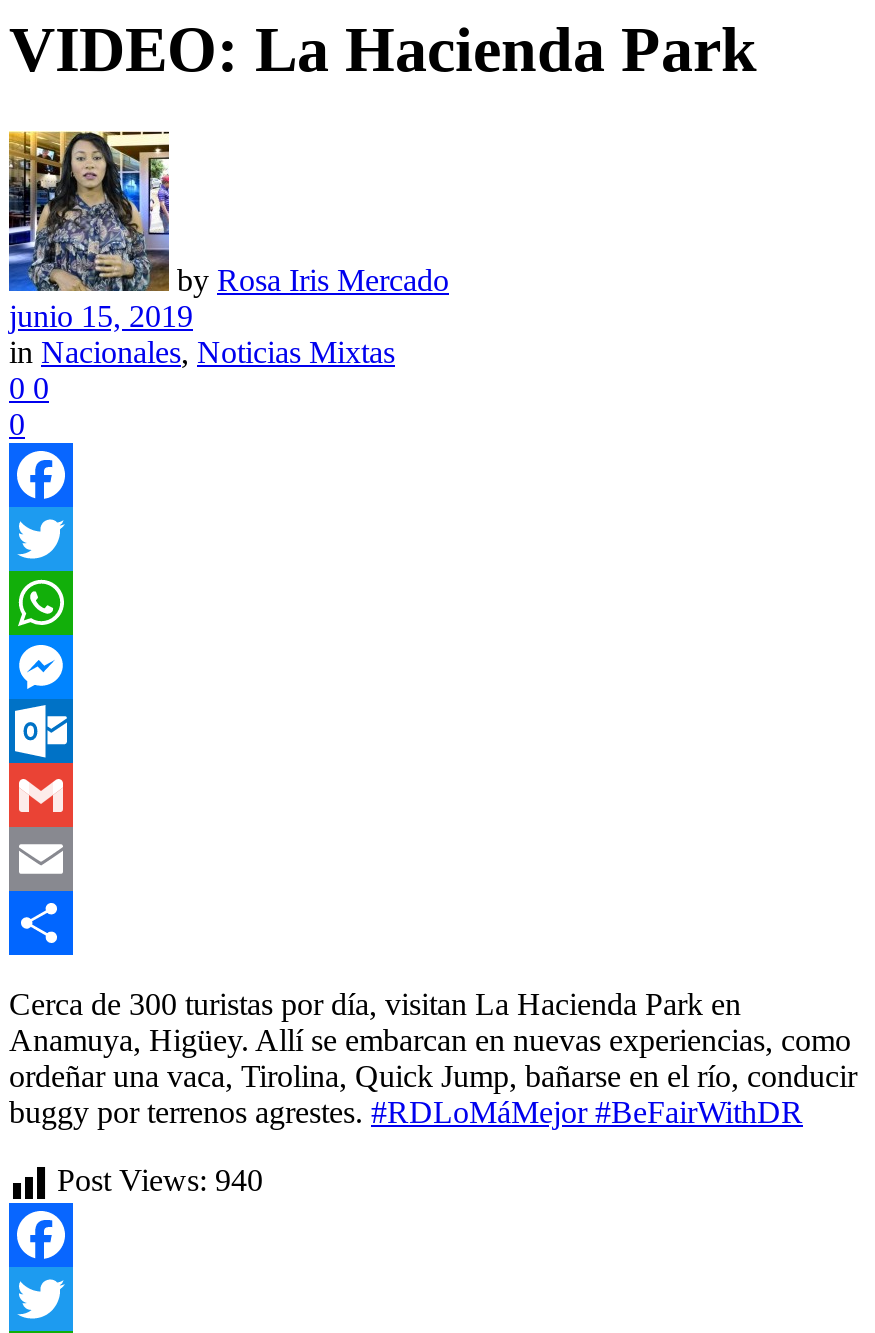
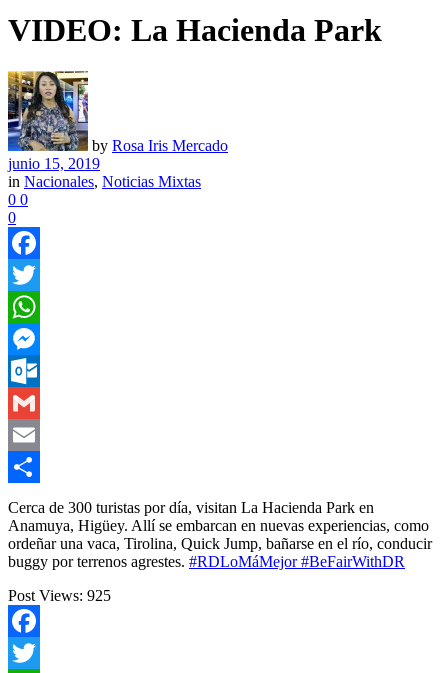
- Post Views: 940
+ Post Views: 925
